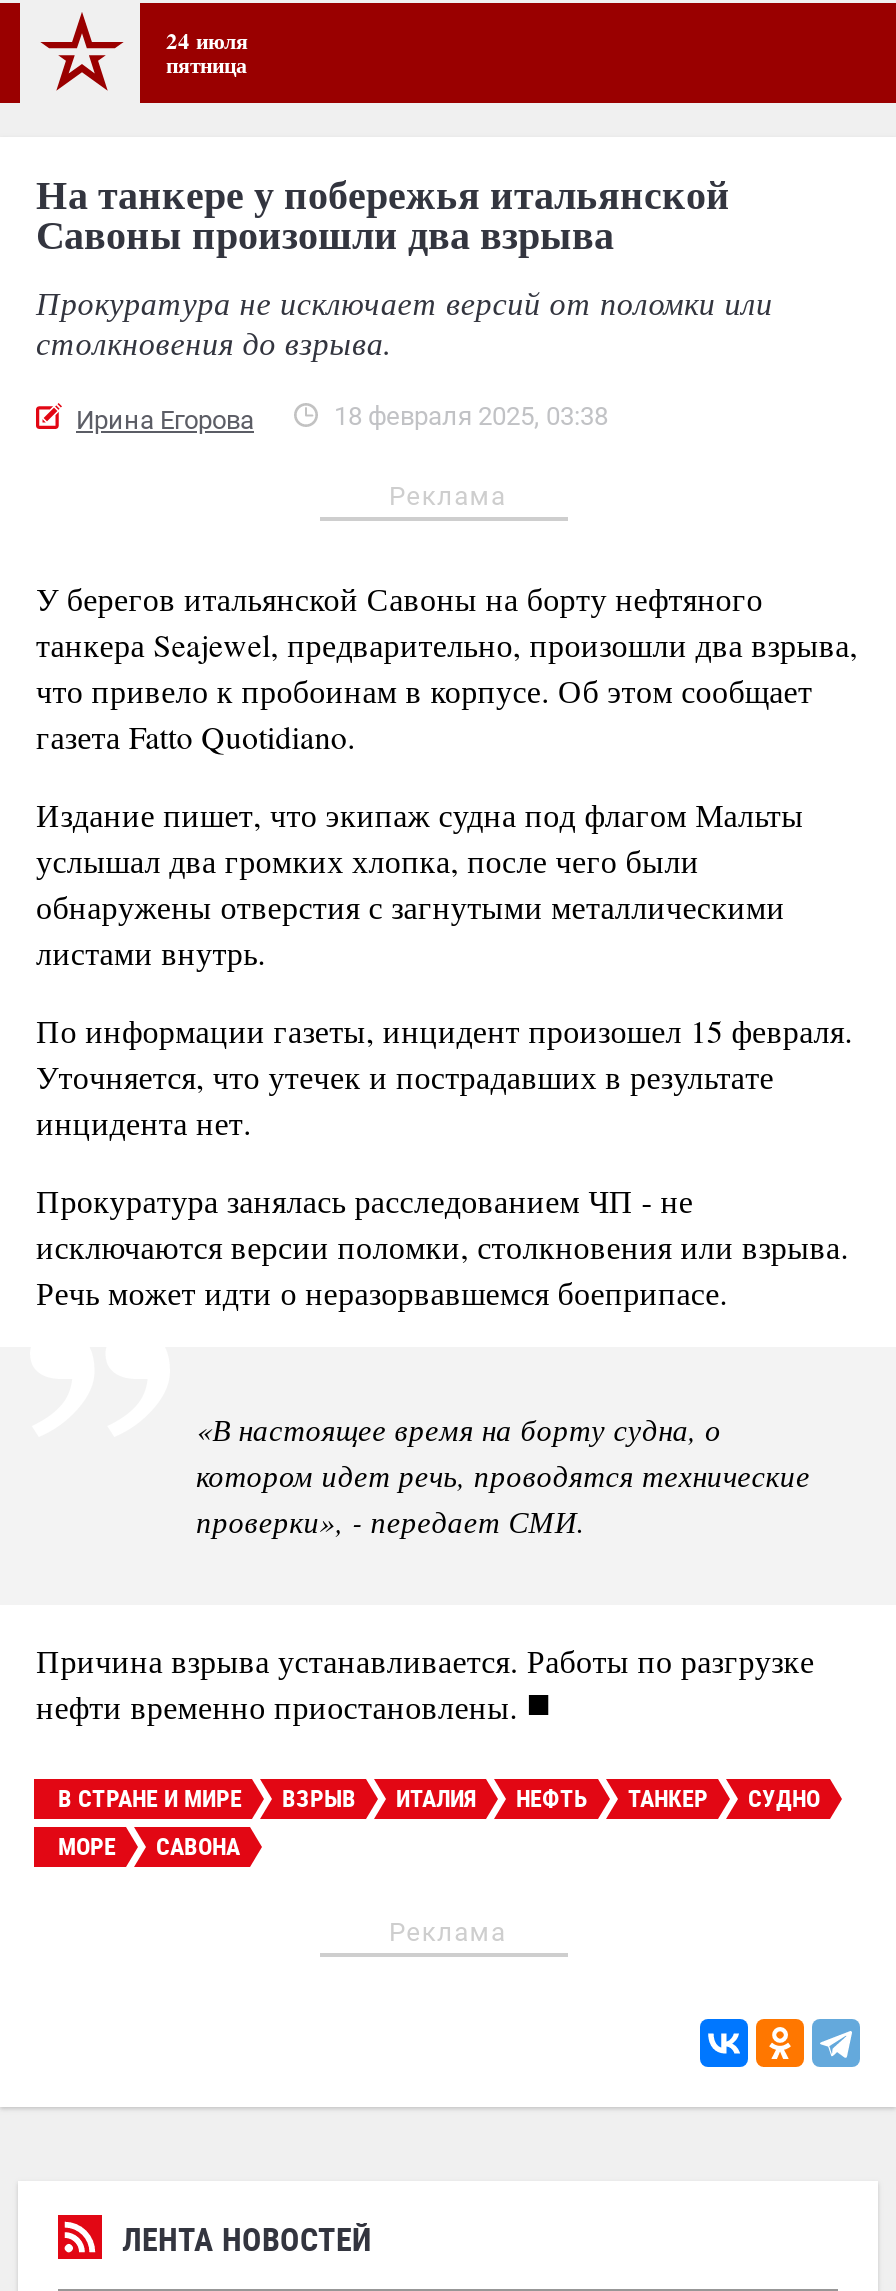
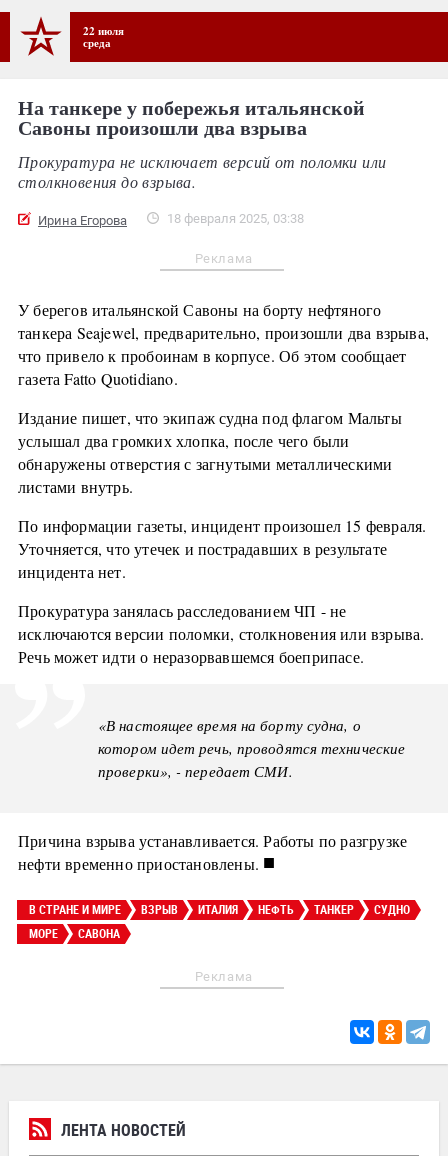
- 24 июля
- пятница
+ 22 июля
+ среда
